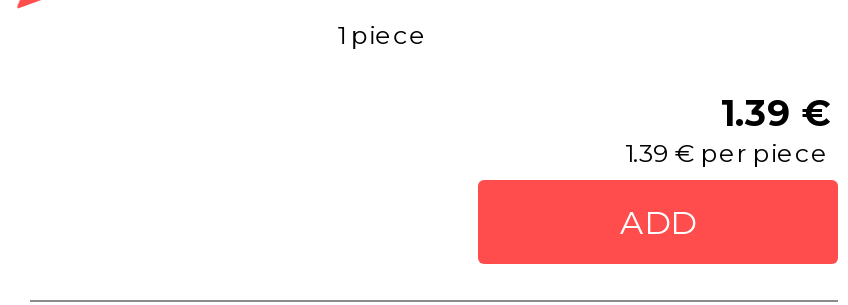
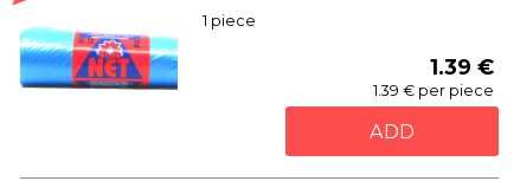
+ [image]
